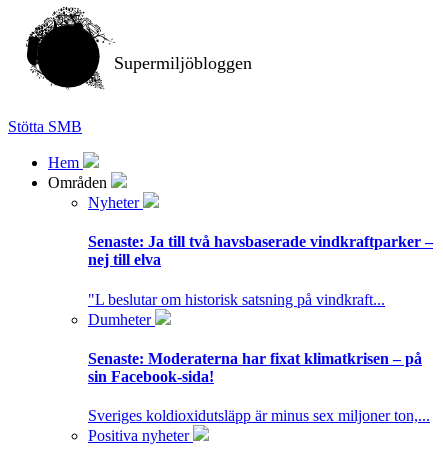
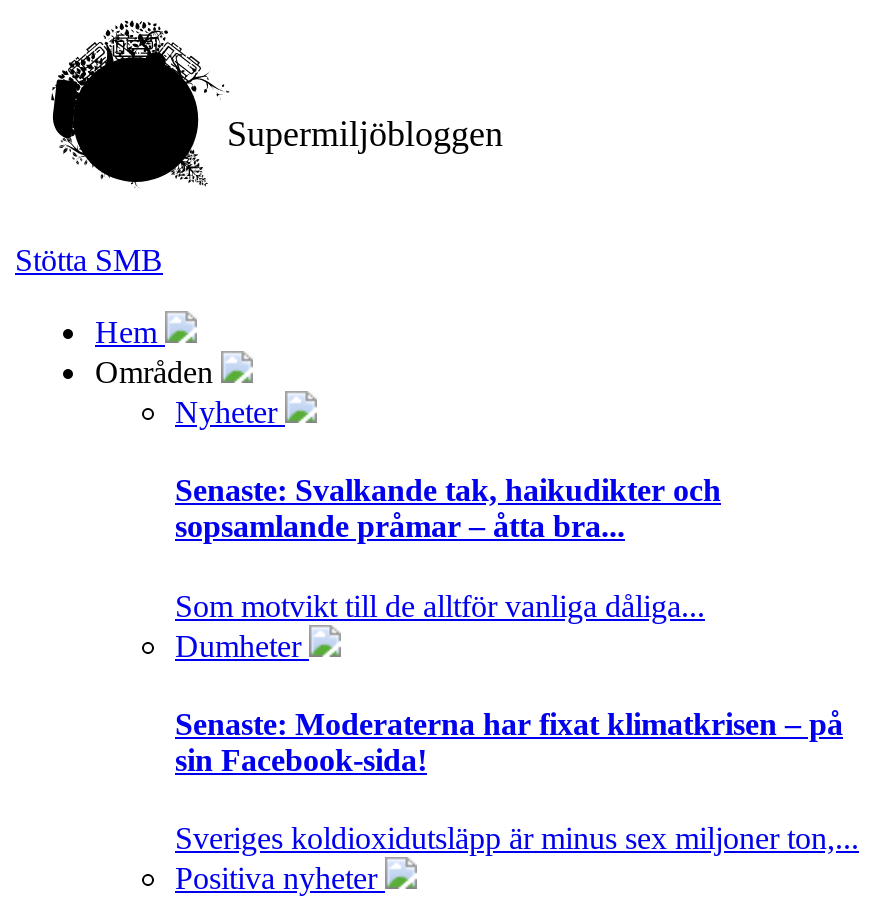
- Senaste: Ja till två havsbaserade vindkraftparker –
- nej till elva
+ Senaste: Svalkande tak, haikudikter och
+ sopsamlande pråmar – åtta bra...

- "L beslutar om historisk satsning på vindkraft...
+ Som motvikt till de alltför vanliga dåliga...
